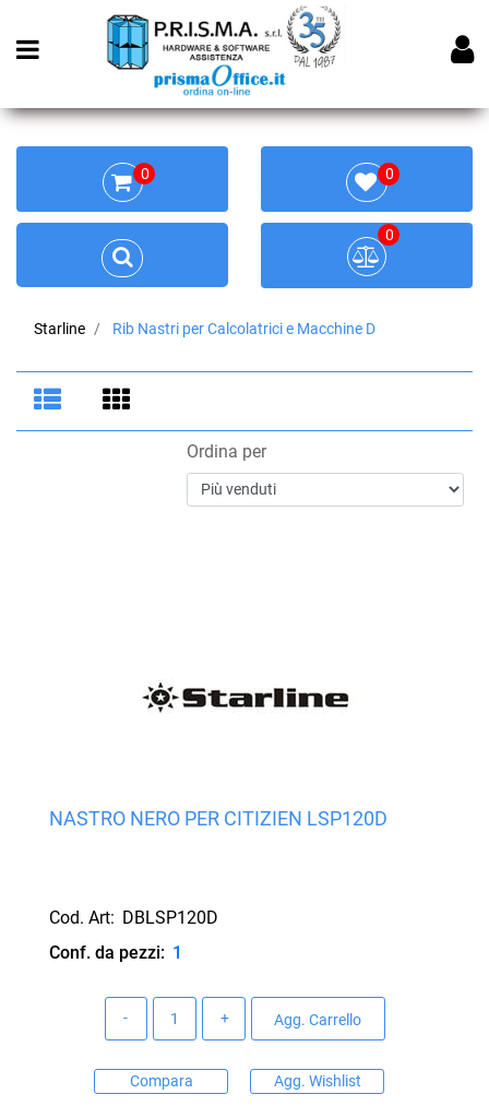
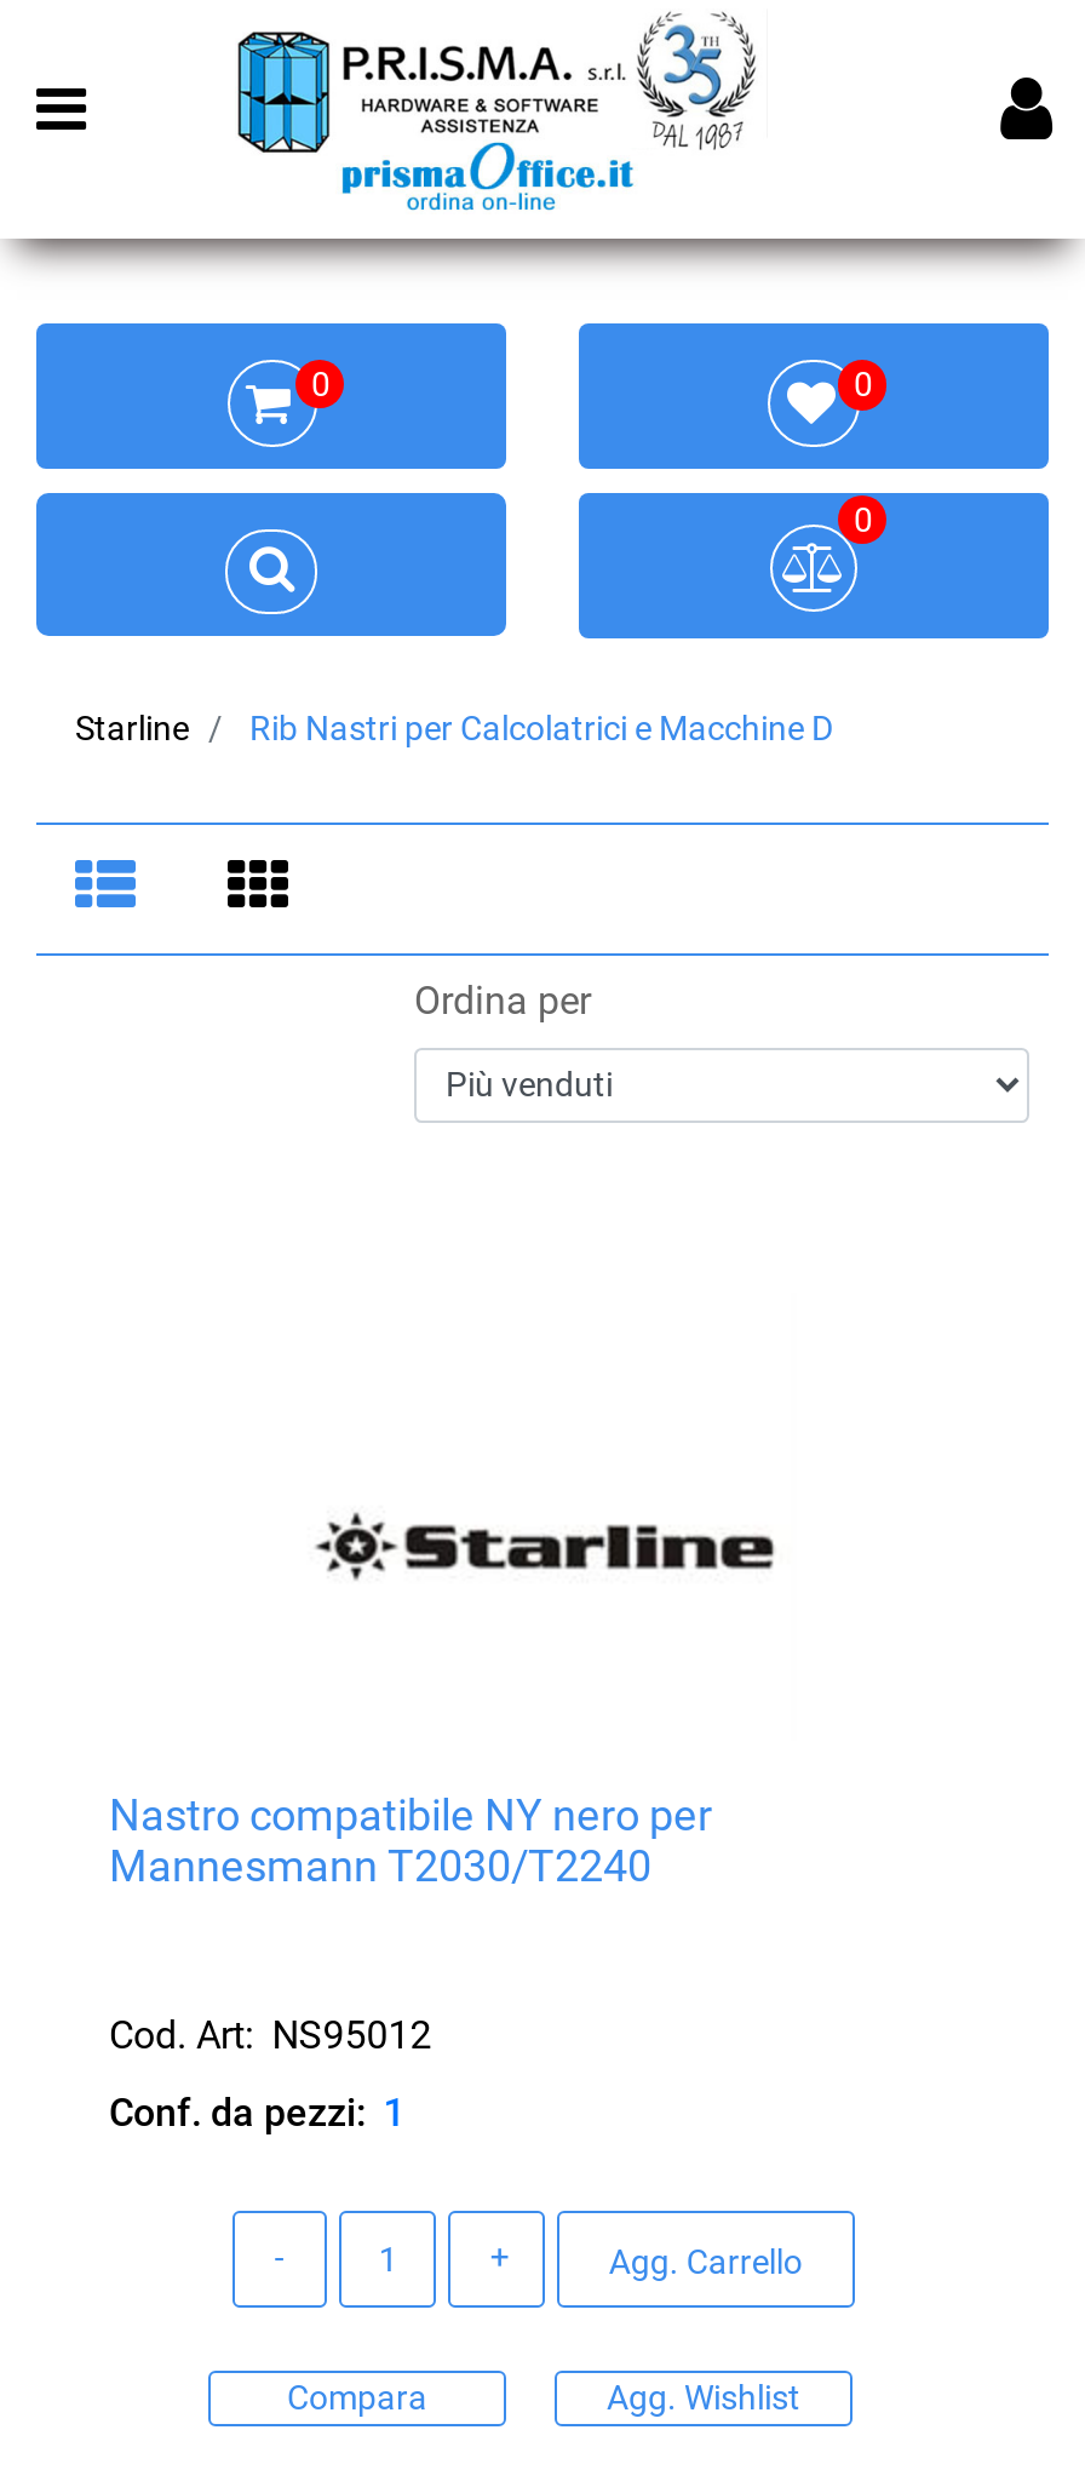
- NASTRO NERO PER CITIZIEN LSP120D
+ Nastro compatibile NY nero per
+ Mannesmann T2030/T2240

- Cod. Art: DBLSP120D
+ Cod. Art: NS95012
